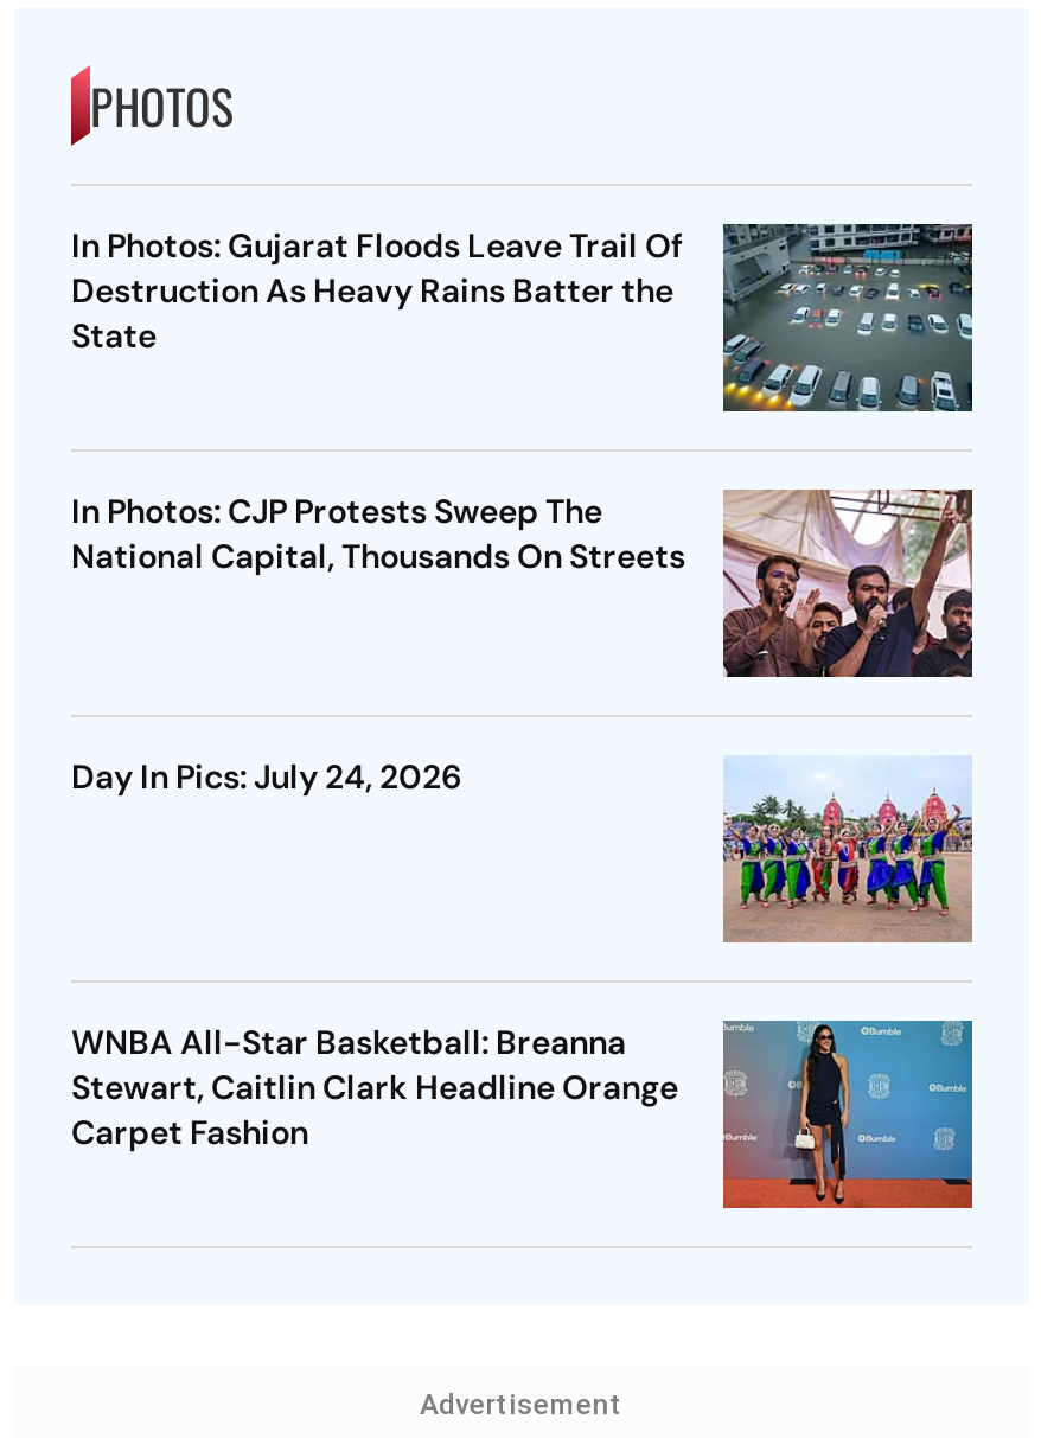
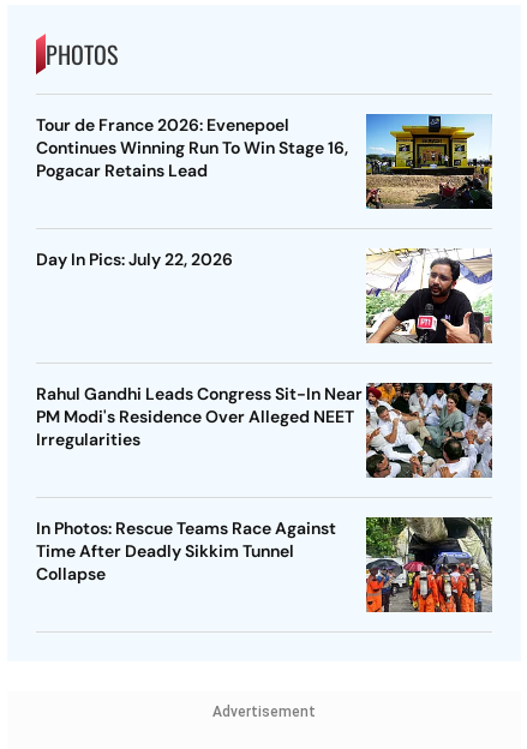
- [image]
- In Photos: Gujarat Floods Leave Trail Of
- Destruction As Heavy Rains Batter the
- State
+ [image]
+ Tour de France 2026: Evenepoel
+ Continues Winning Run To Win Stage 16,
+ Pogacar Retains Lead

- In Photos: CJP Protests Sweep The
- National Capital, Thousands On Streets
+ Day In Pics: July 22, 2026

- [image]
+ [image]

- Day In Pics: July 24, 2026
+ Rahul Gandhi Leads Congress Sit-In Near
+ PM Modi's Residence Over Alleged NEET
+ Irregularities

- [image]
+ [image]

- [image]
- WNBA All-Star Basketball: Breanna
- Stewart, Caitlin Clark Headline Orange
- Carpet Fashion
+ [image]
+ In Photos: Rescue Teams Race Against
+ Time After Deadly Sikkim Tunnel
+ Collapse
